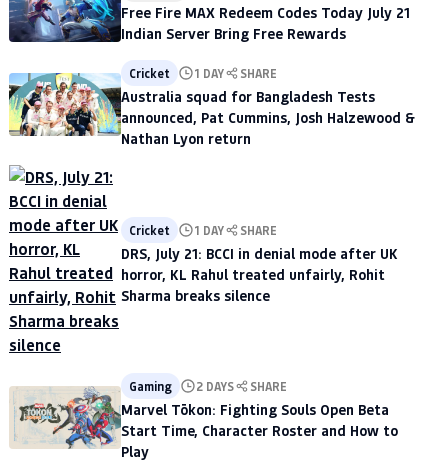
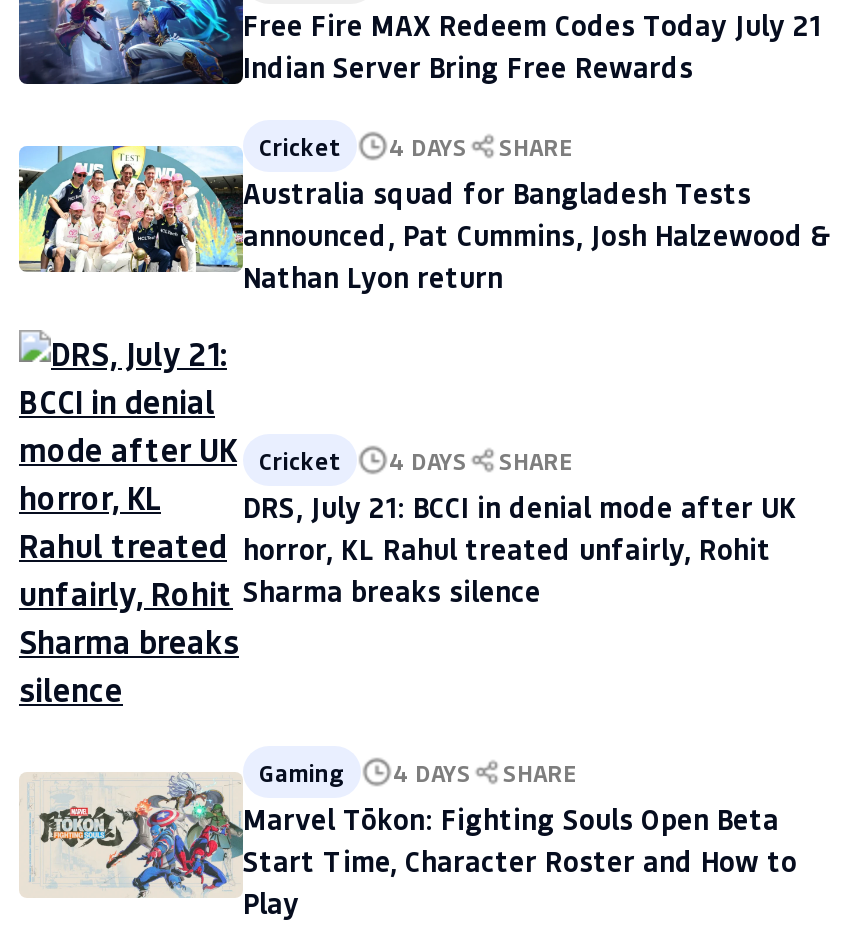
- Cricket 1 DAY SHARE
+ Cricket 4 DAYS SHARE

- Cricket 1 DAY SHARE
+ Cricket 4 DAYS SHARE

- Gaming 2 DAYS SHARE
+ Gaming 4 DAYS SHARE
